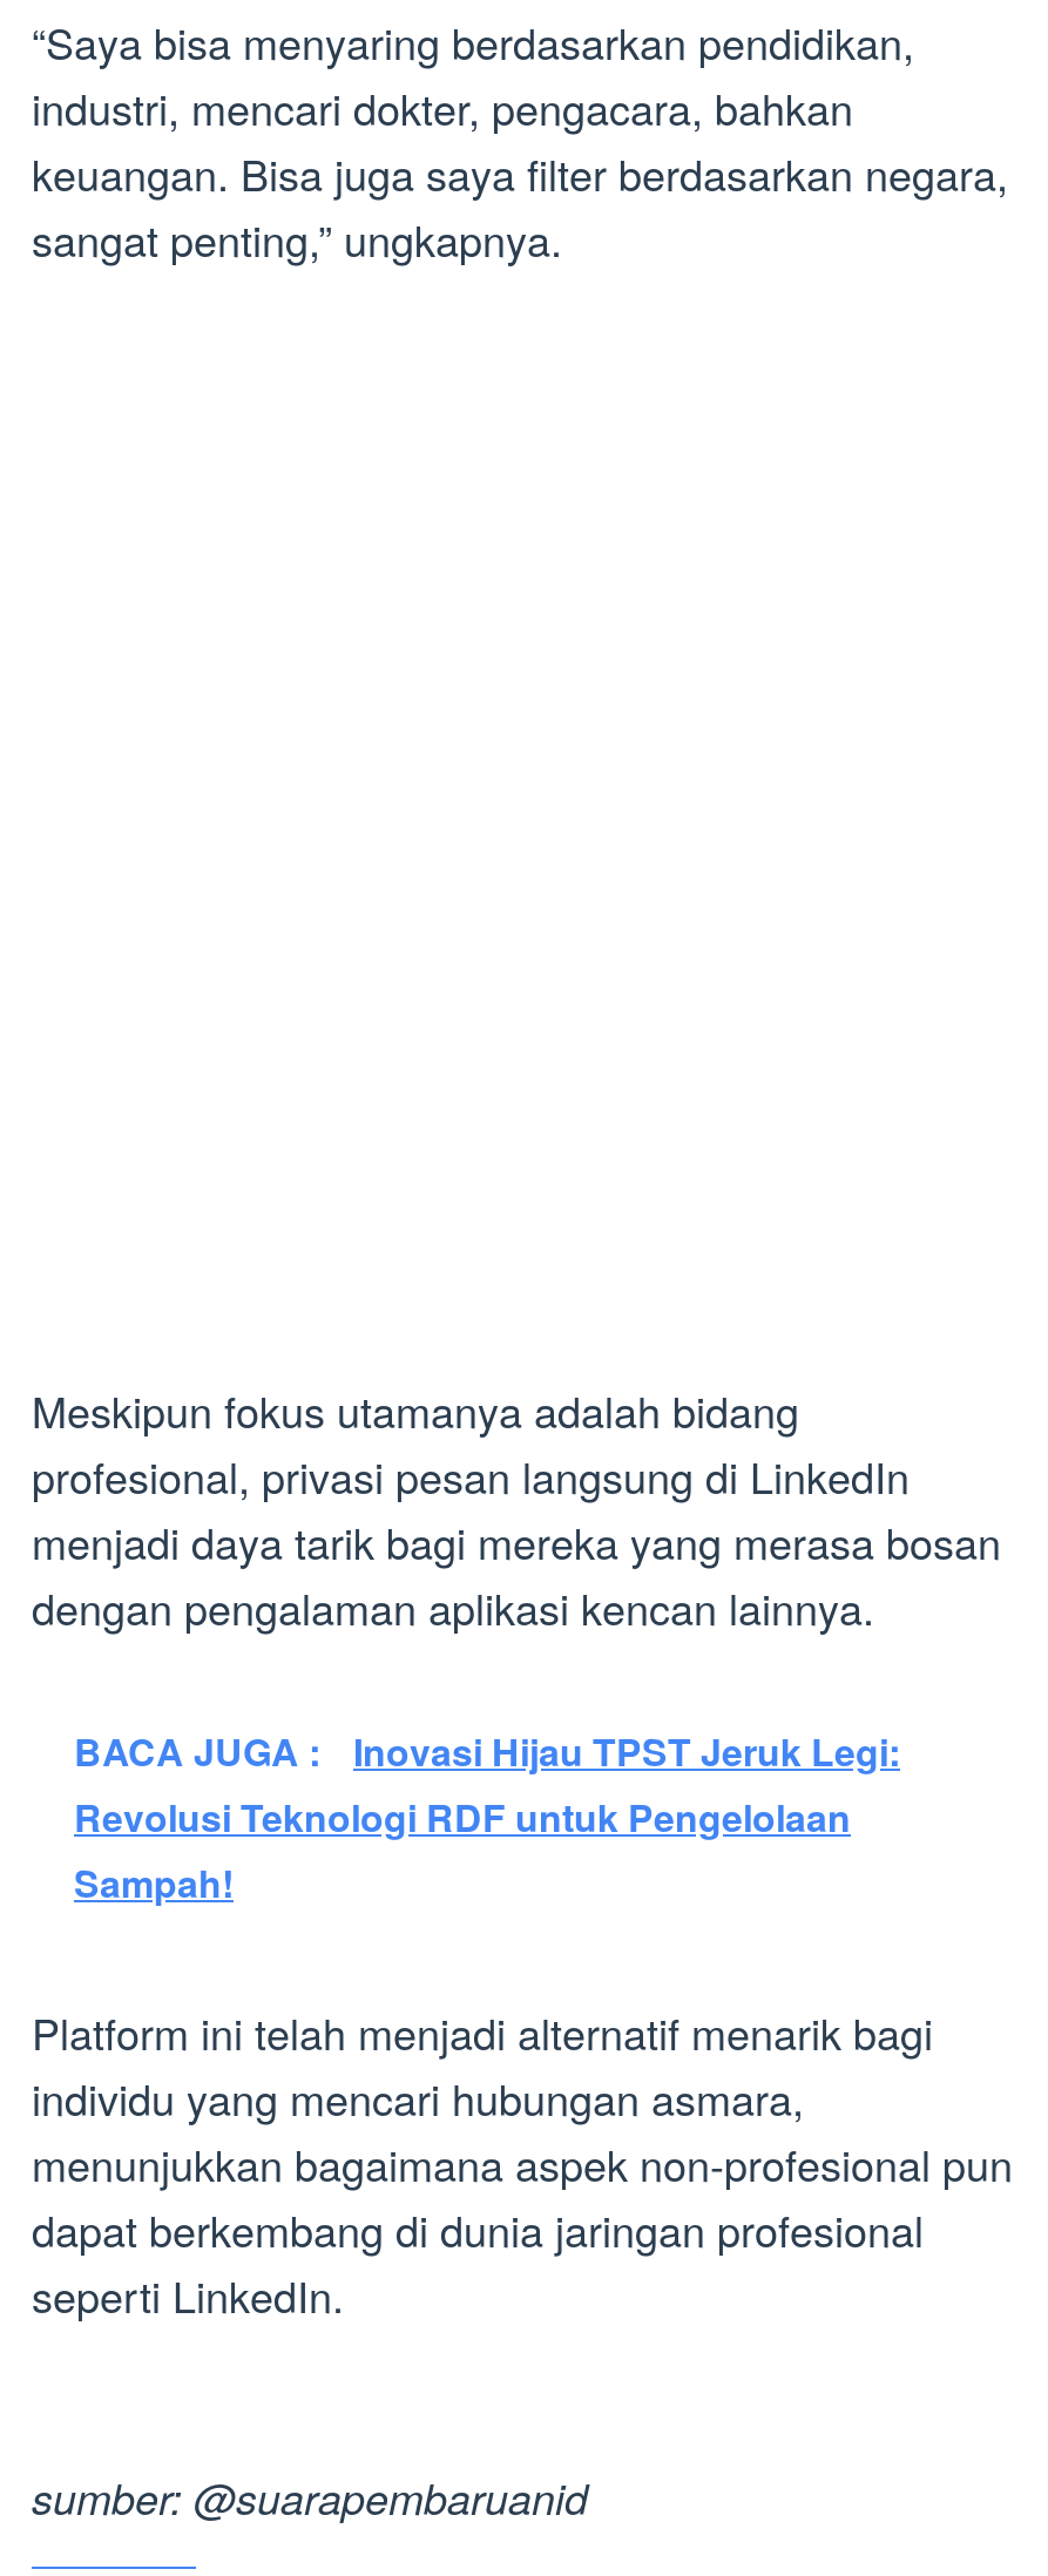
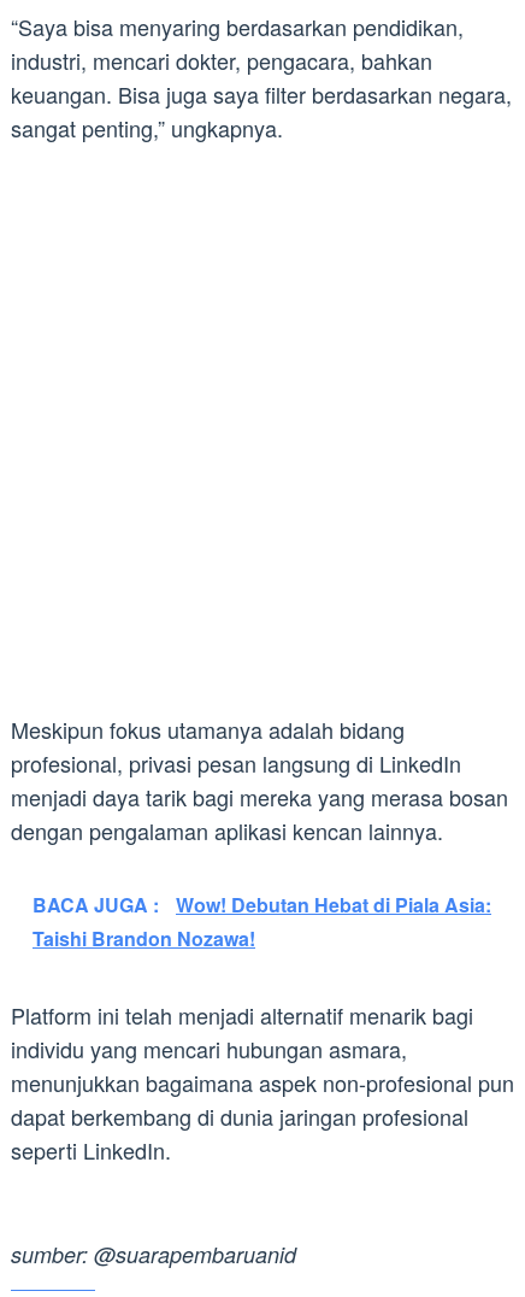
- BACA JUGA : Inovasi Hijau TPST Jeruk Legi:
- Revolusi Teknologi RDF untuk Pengelolaan
- Sampah!
+ BACA JUGA : Wow! Debutan Hebat di Piala Asia:
+ Taishi Brandon Nozawa!
